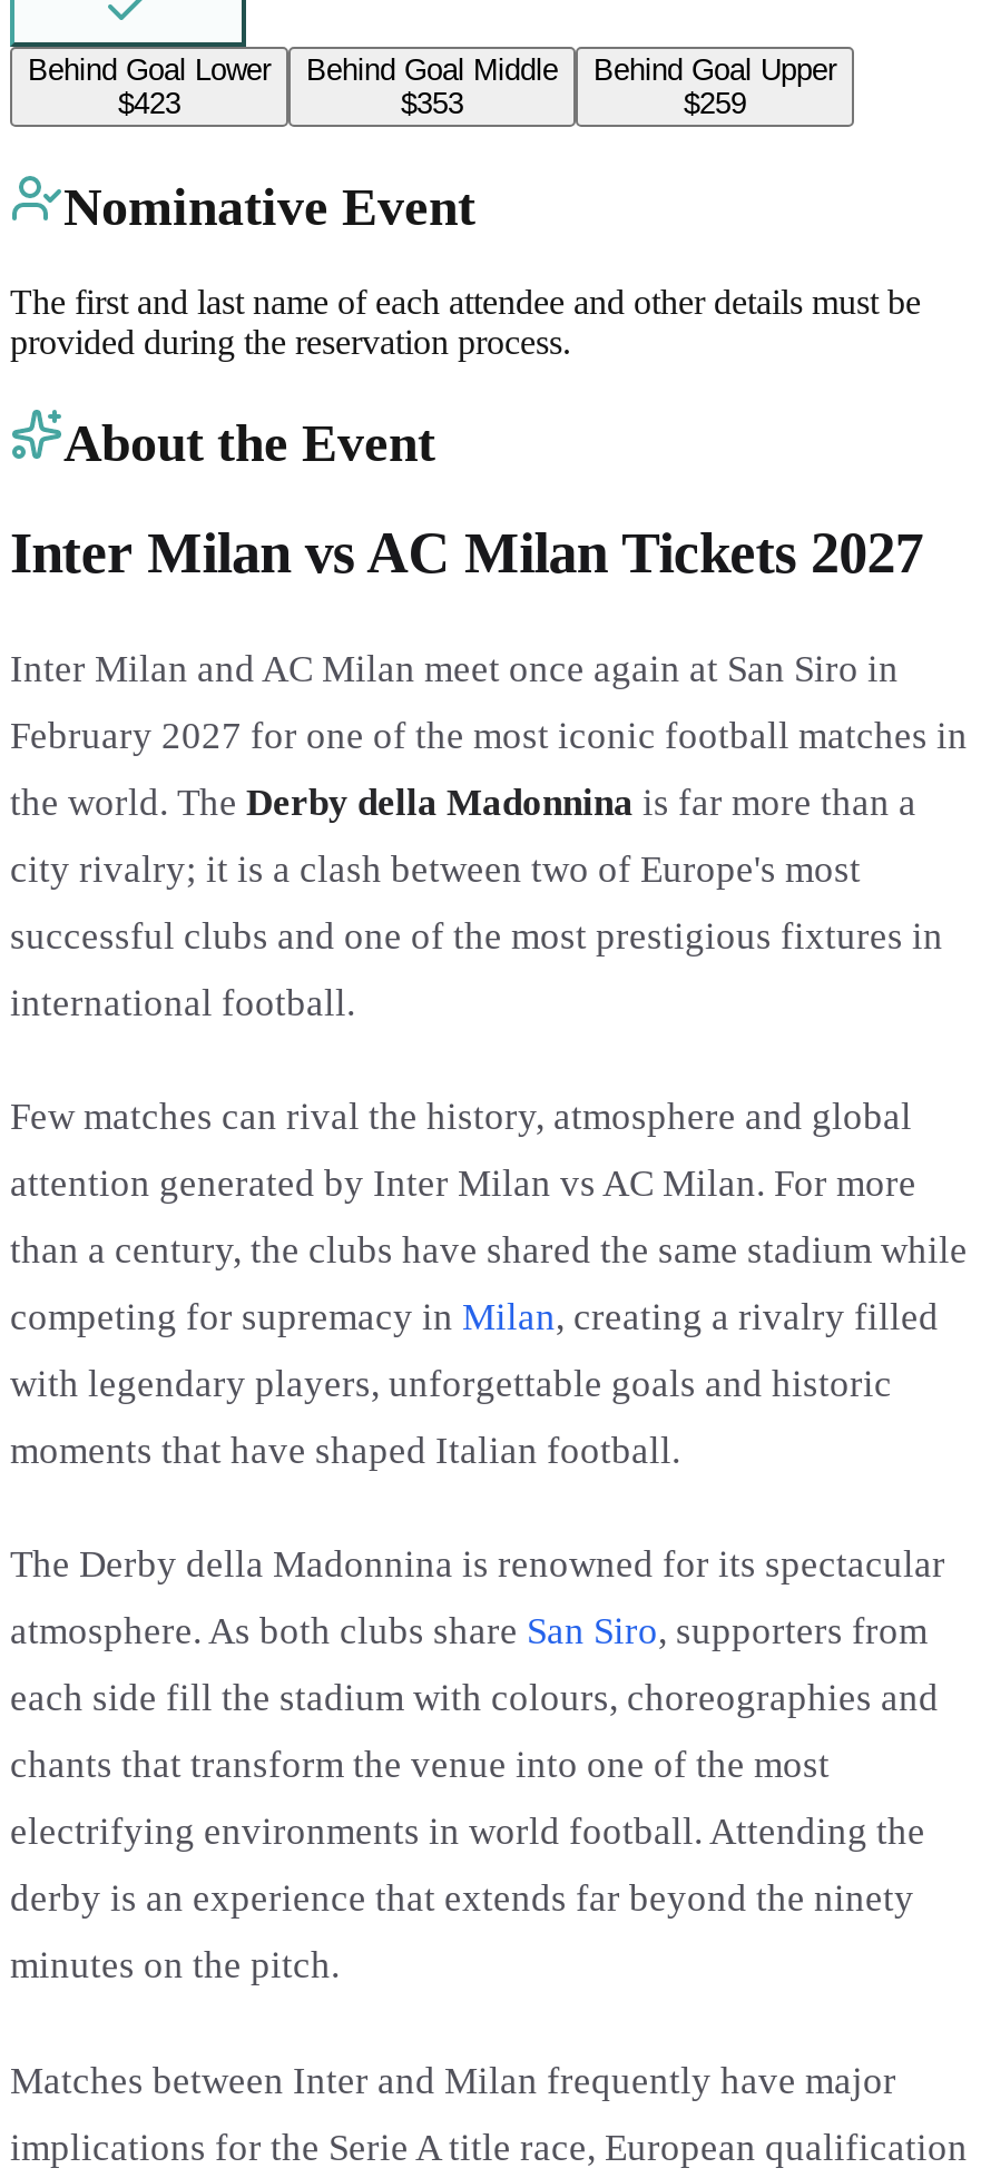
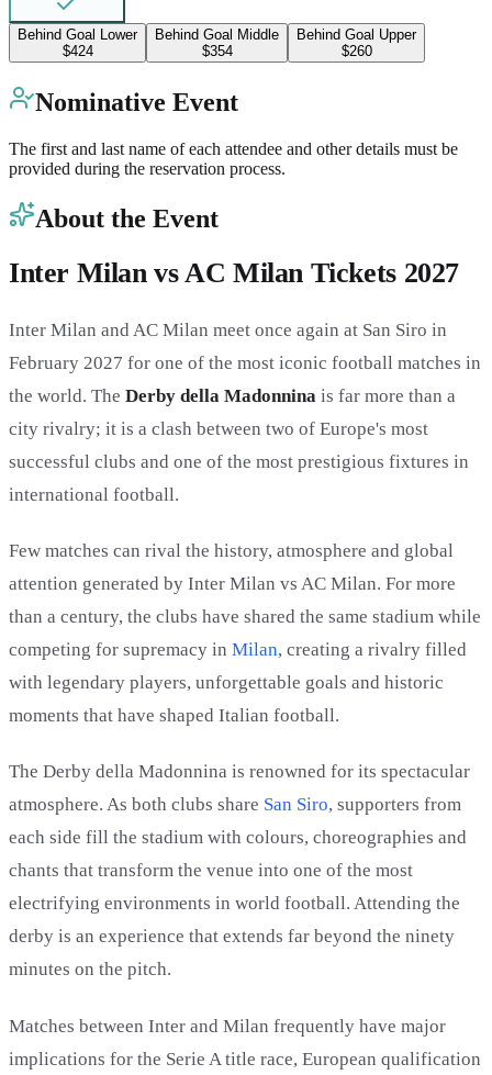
- $423
+ $424

- $353
+ $354

- $259
+ $260
